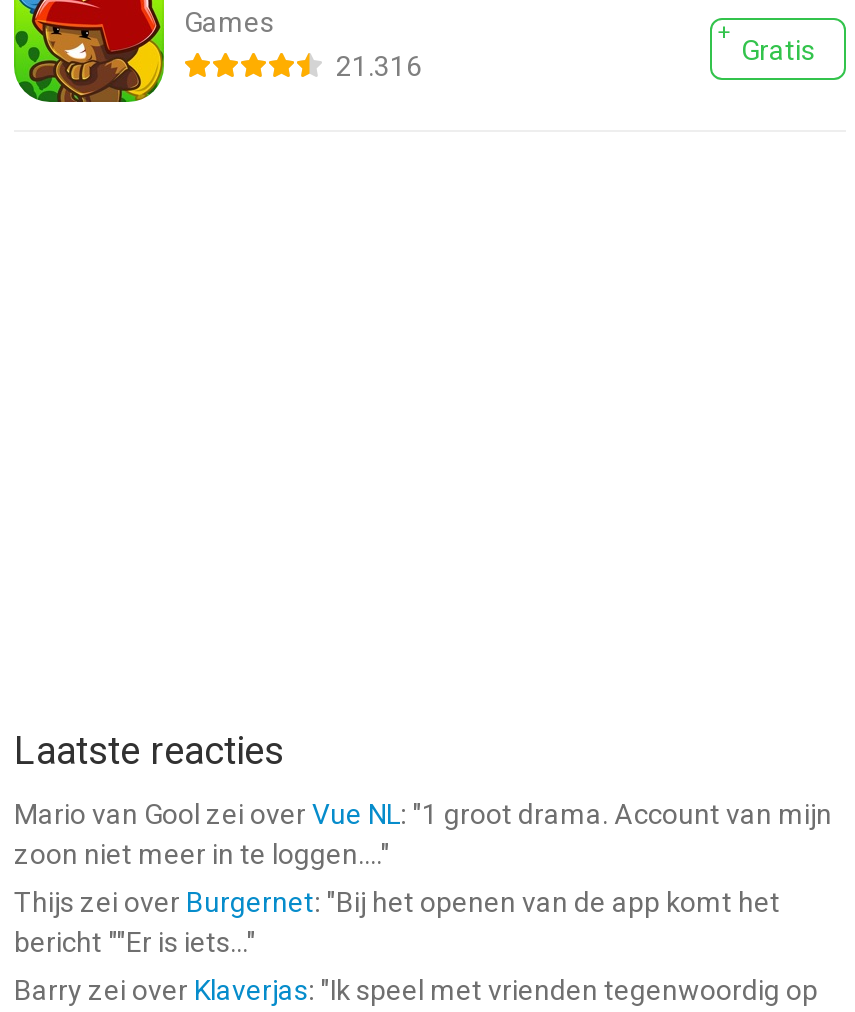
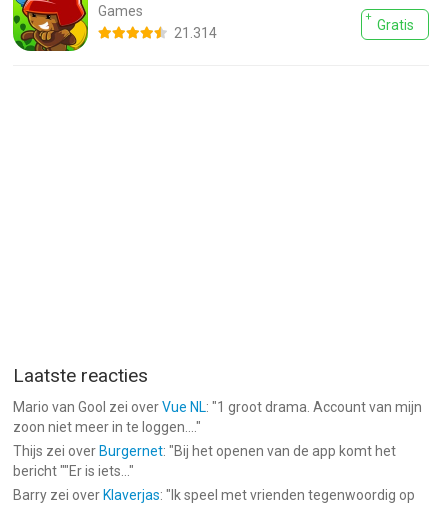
- 21.316
+ 21.314
